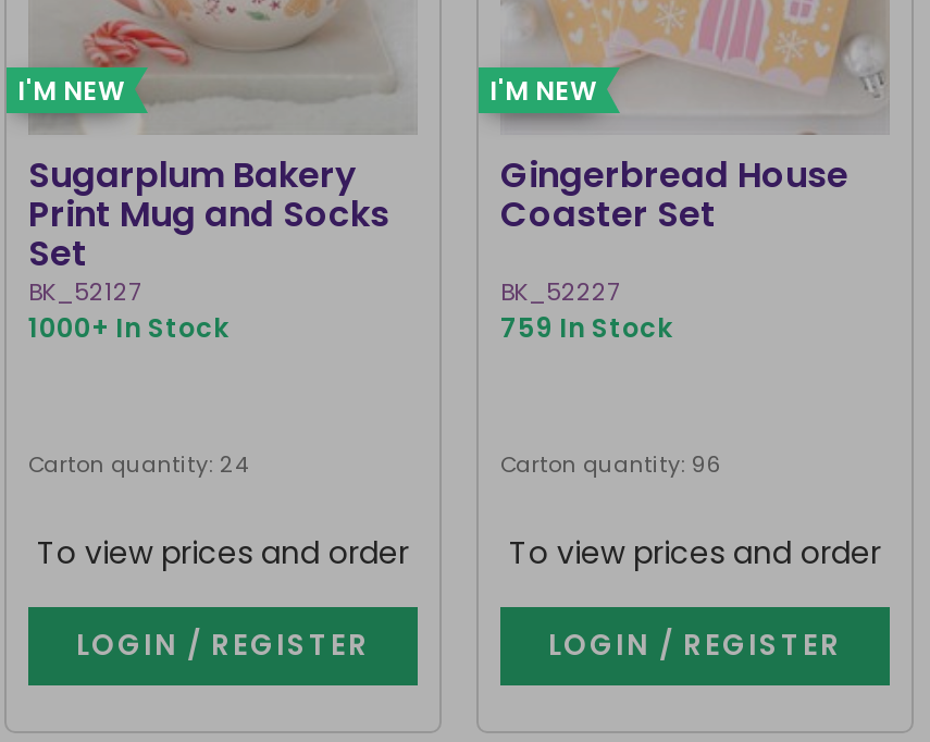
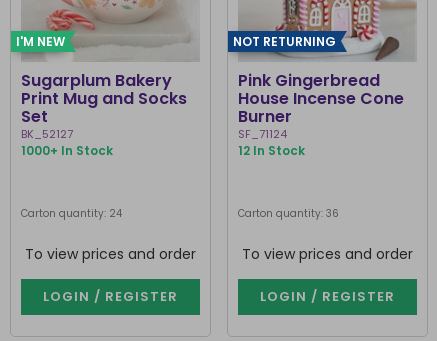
- I'M NEW
- Gingerbread House
- Coaster Set
- BK_52227
- 759 In Stock
+ NOT RETURNING
+ Pink Gingerbread
+ House Incense Cone
+ Burner
+ SF_71124
+ 12 In Stock

- Carton quantity: 96
+ Carton quantity: 36
